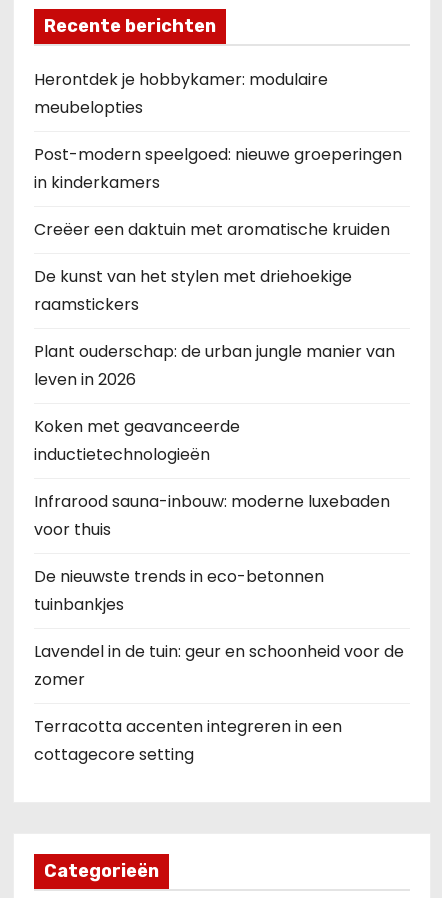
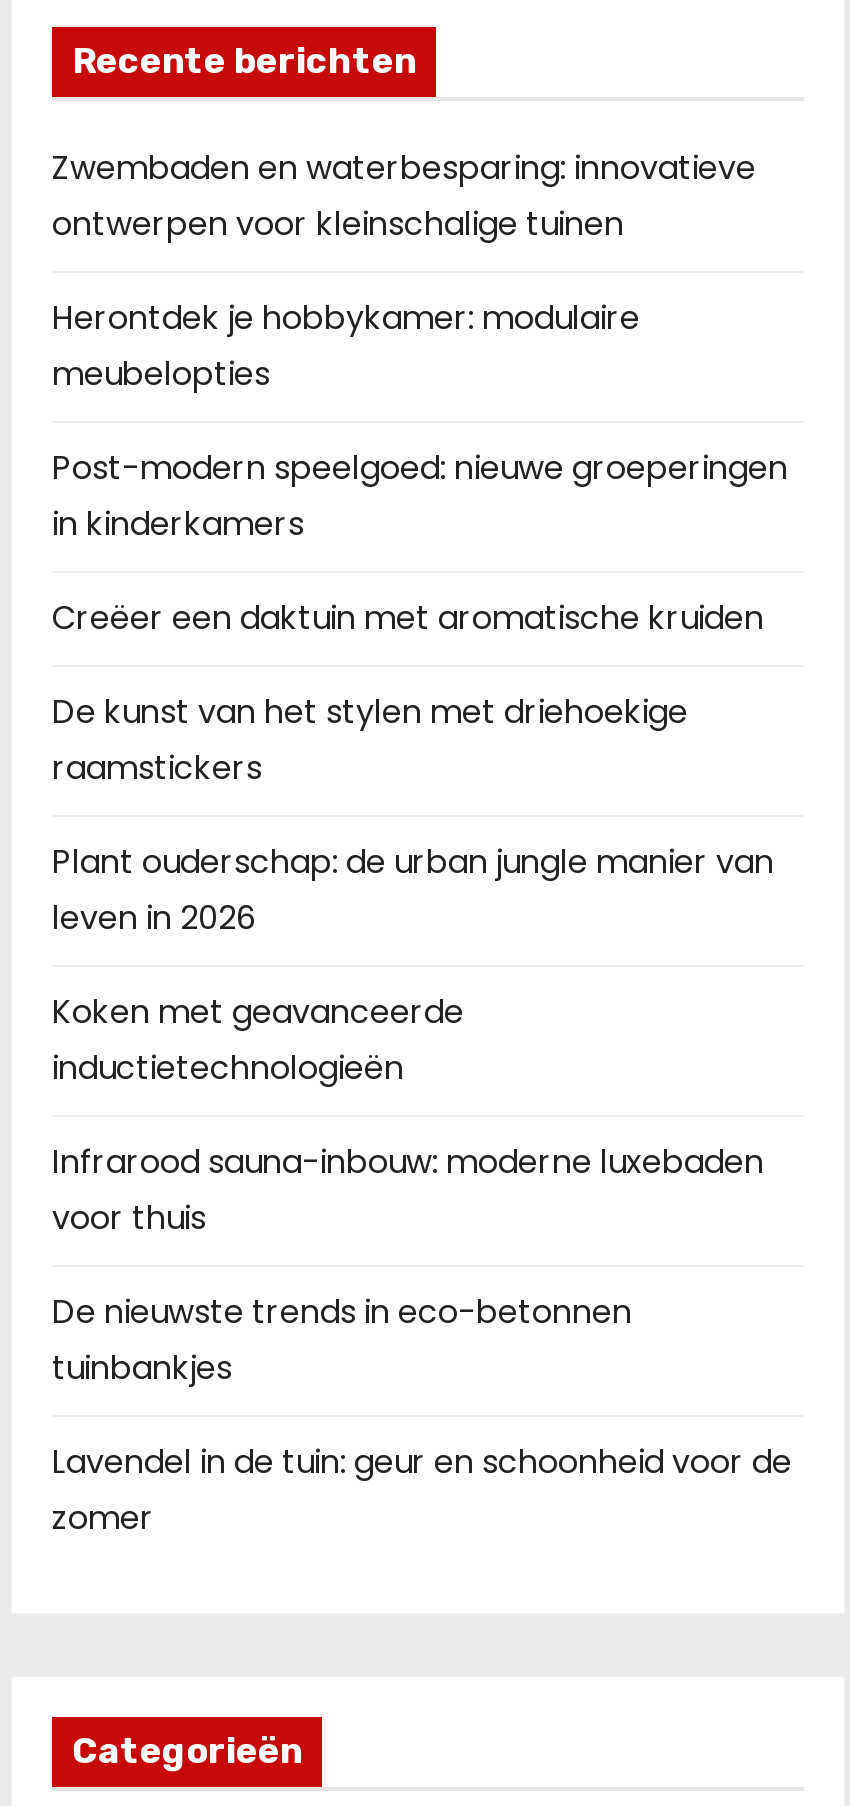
+ Zwembaden en waterbesparing: innovatieve
+ ontwerpen voor kleinschalige tuinen

moved down: Herontdek je hobbykamer: modulaire | meubelopties | Post-modern speelgoed: nieuwe groeperingen | ... | Lavendel in de tuin: geur en schoonheid voor de | zomer

- Terracotta accenten integreren in een
- cottagecore setting
